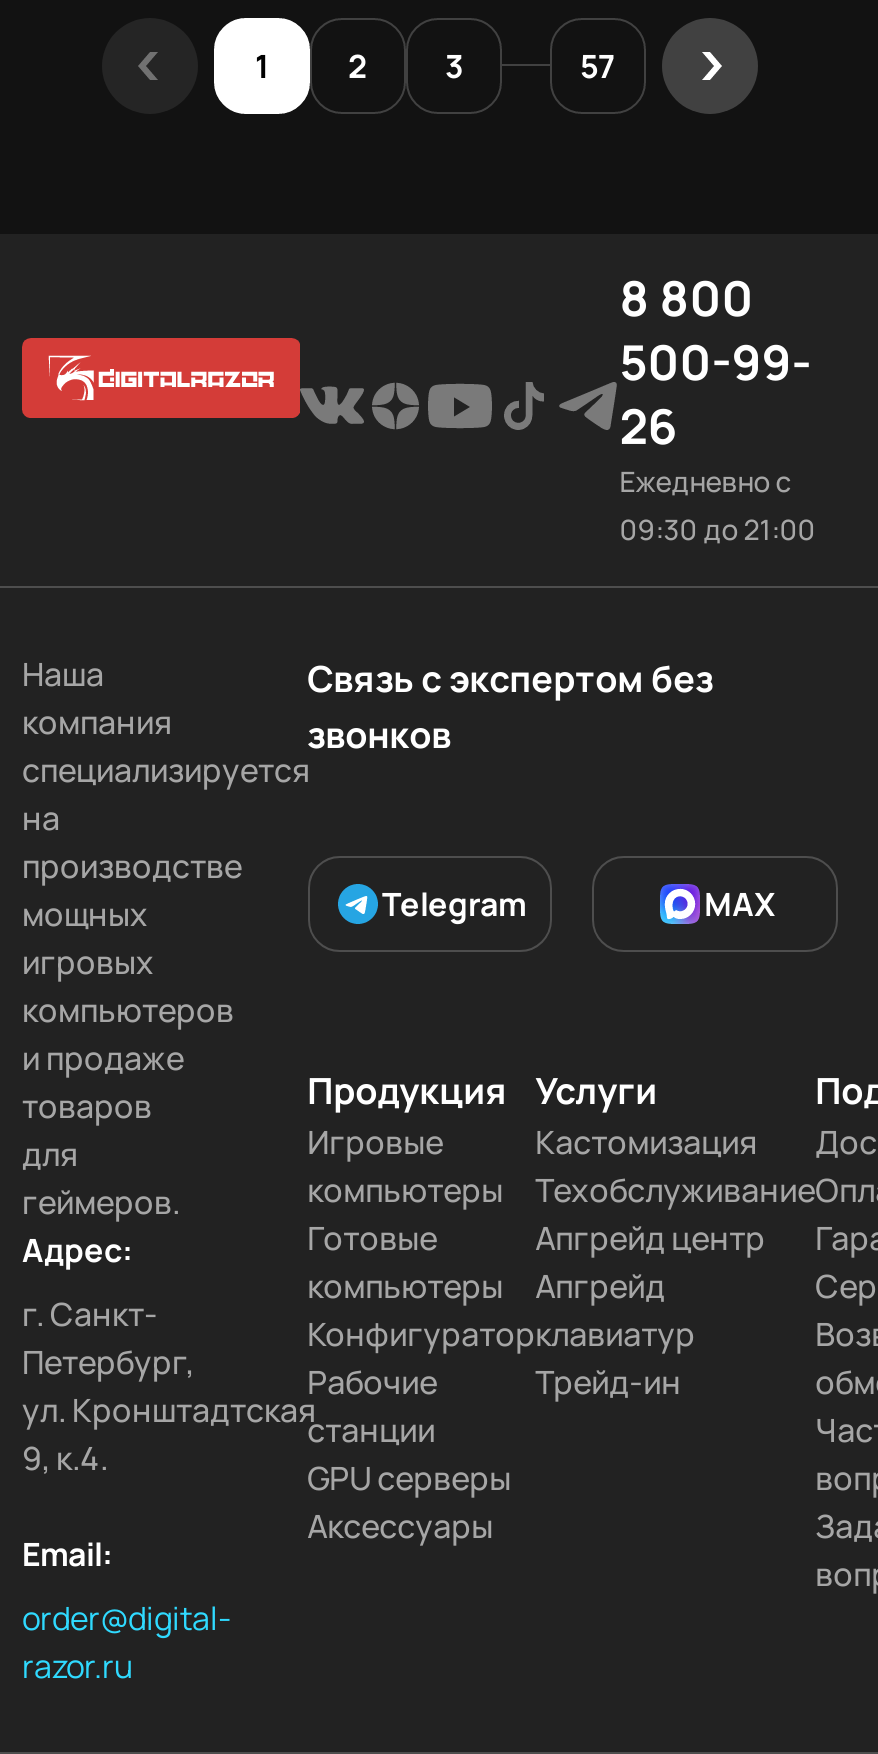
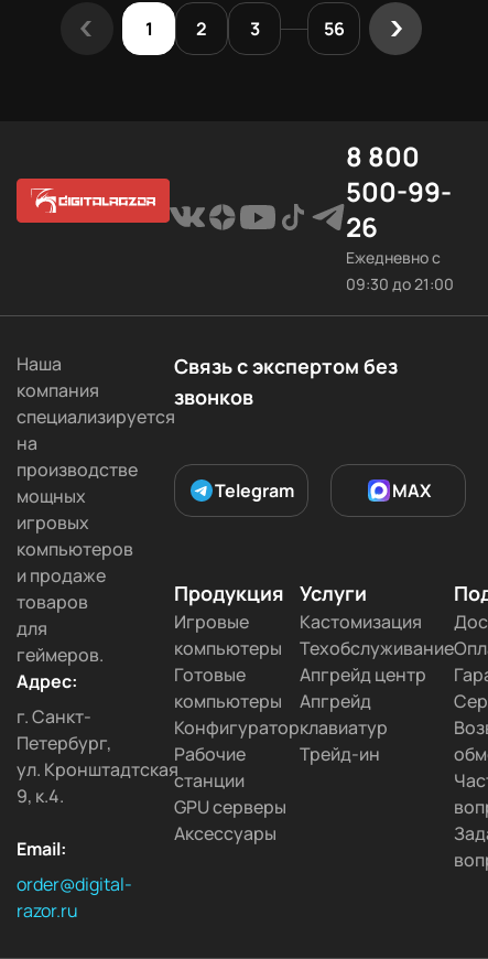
- 57
+ 56
